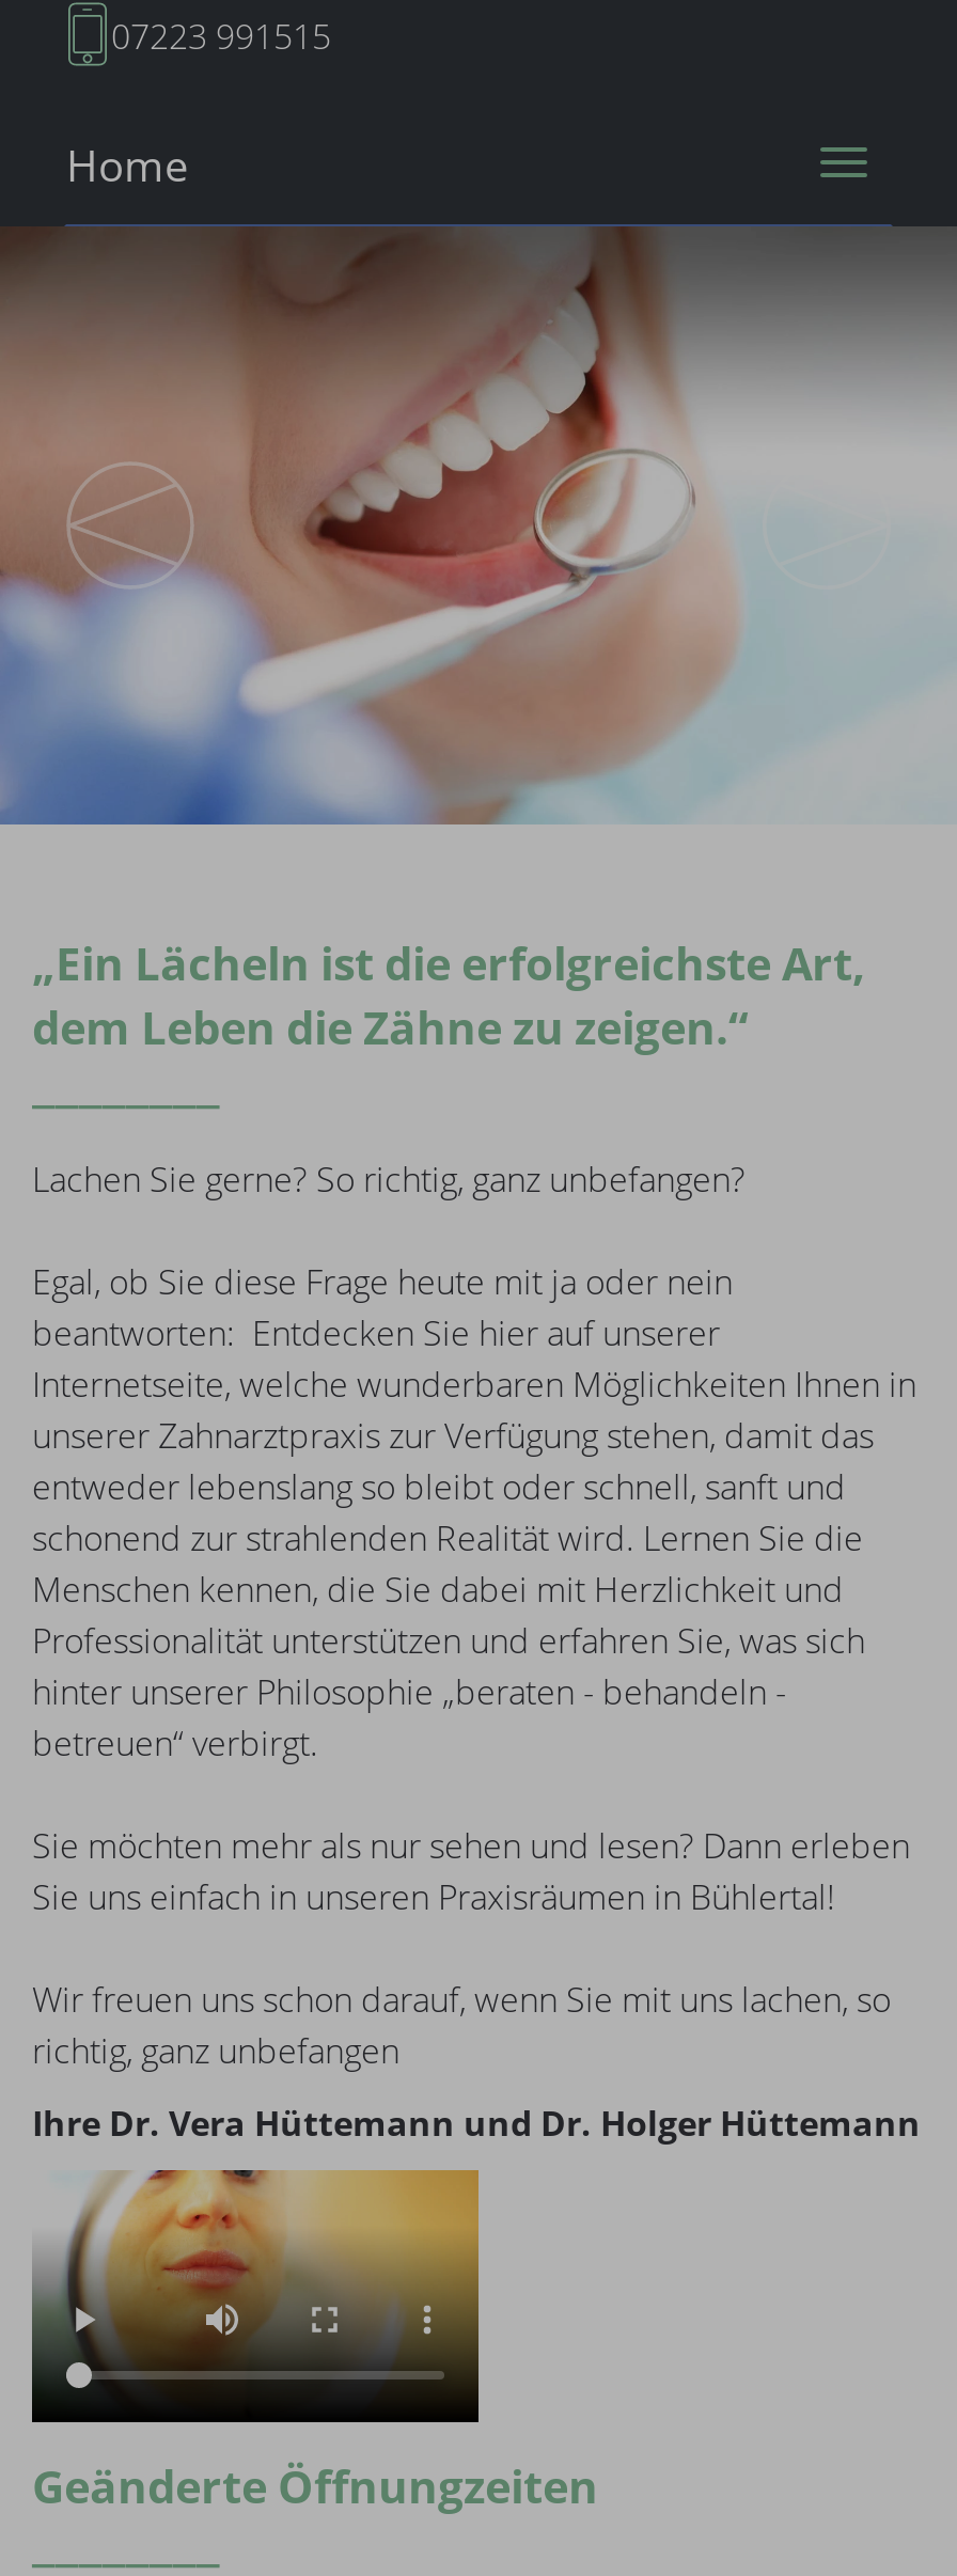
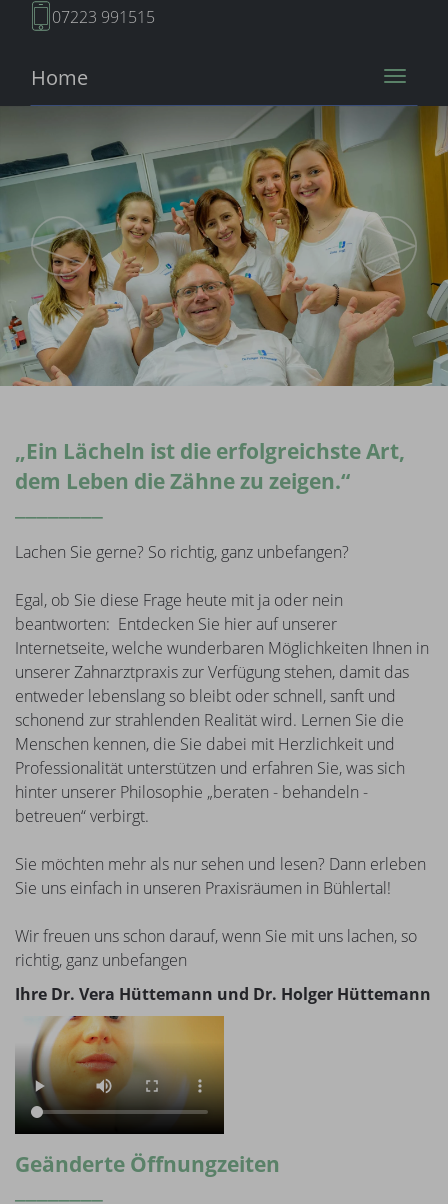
- [image]
+ [image]
